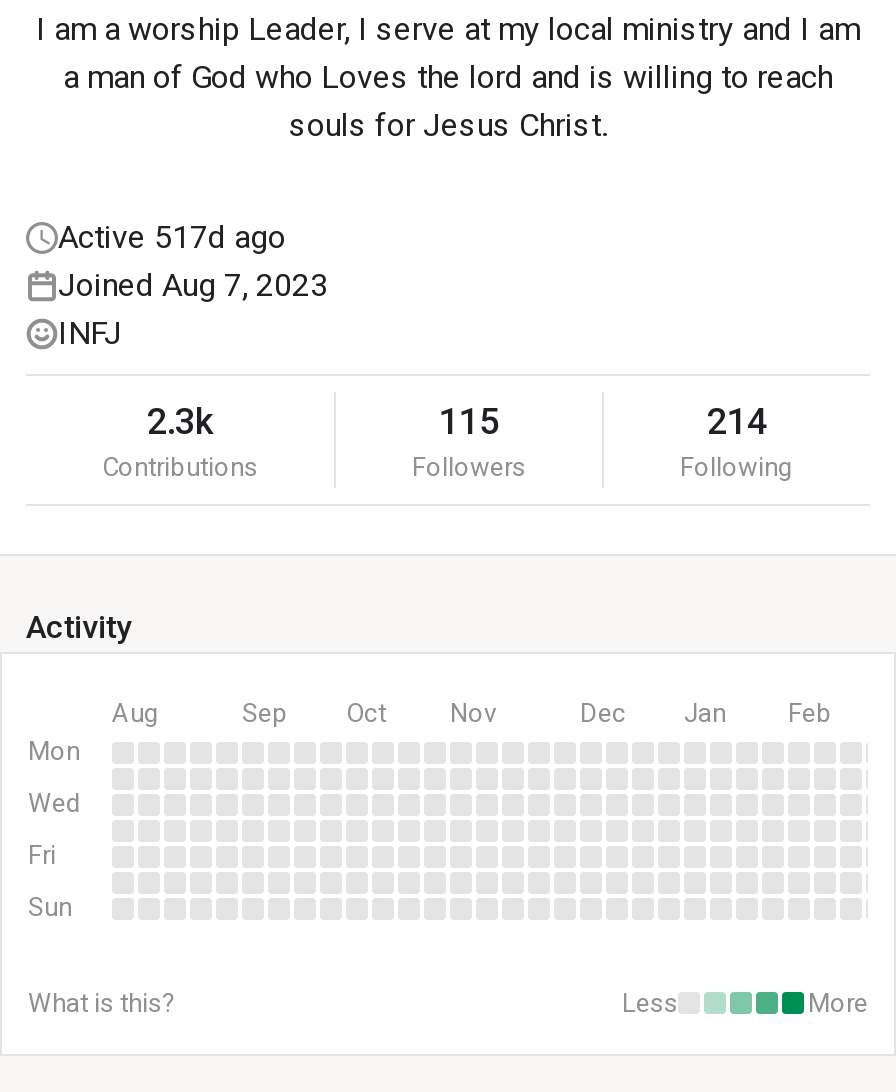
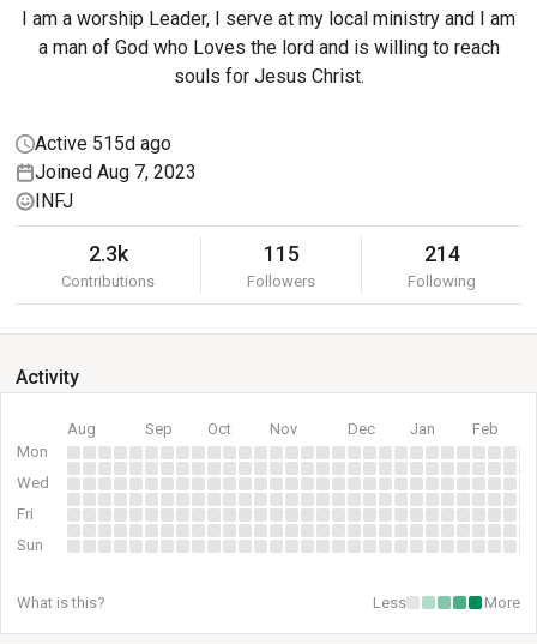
- Active 517d ago
+ Active 515d ago
